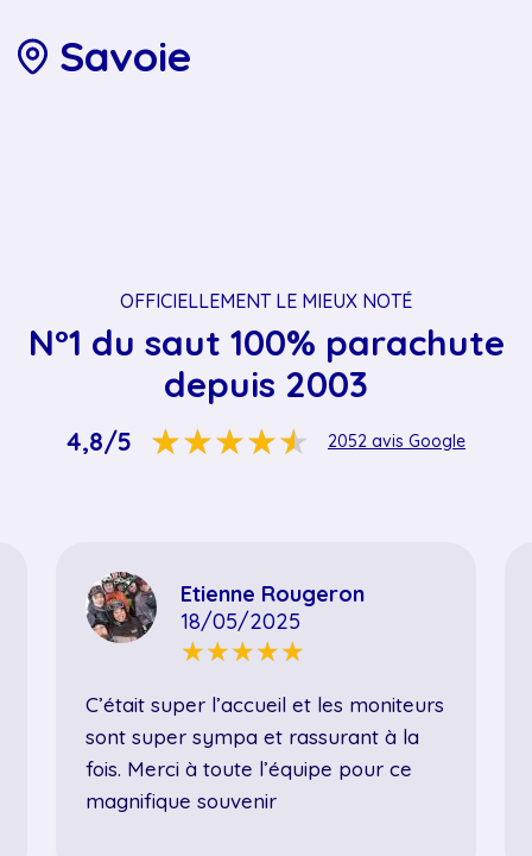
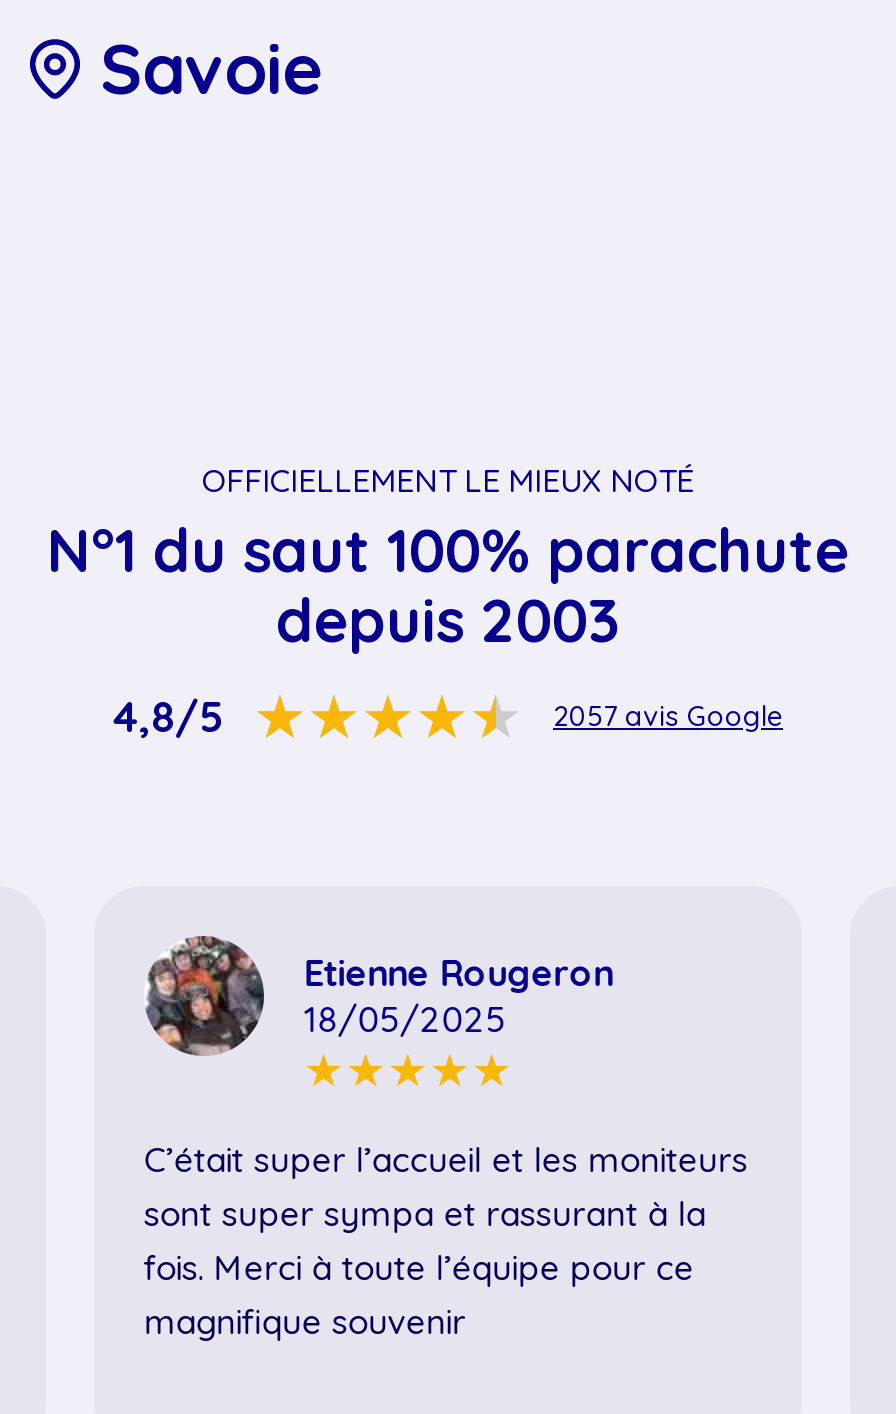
- 2052 avis Google
+ 2057 avis Google
